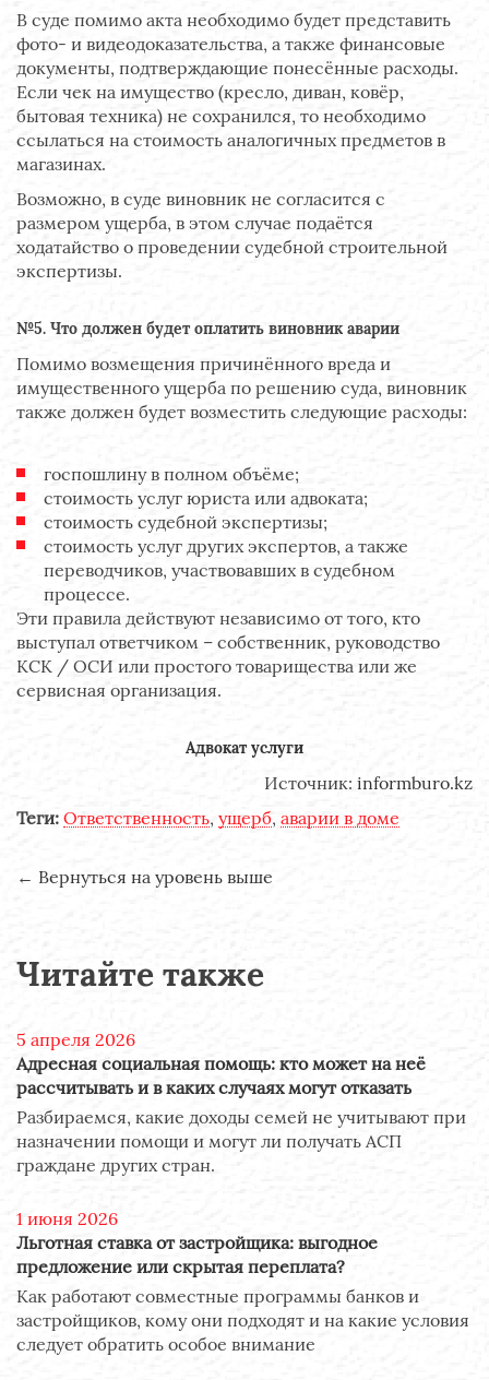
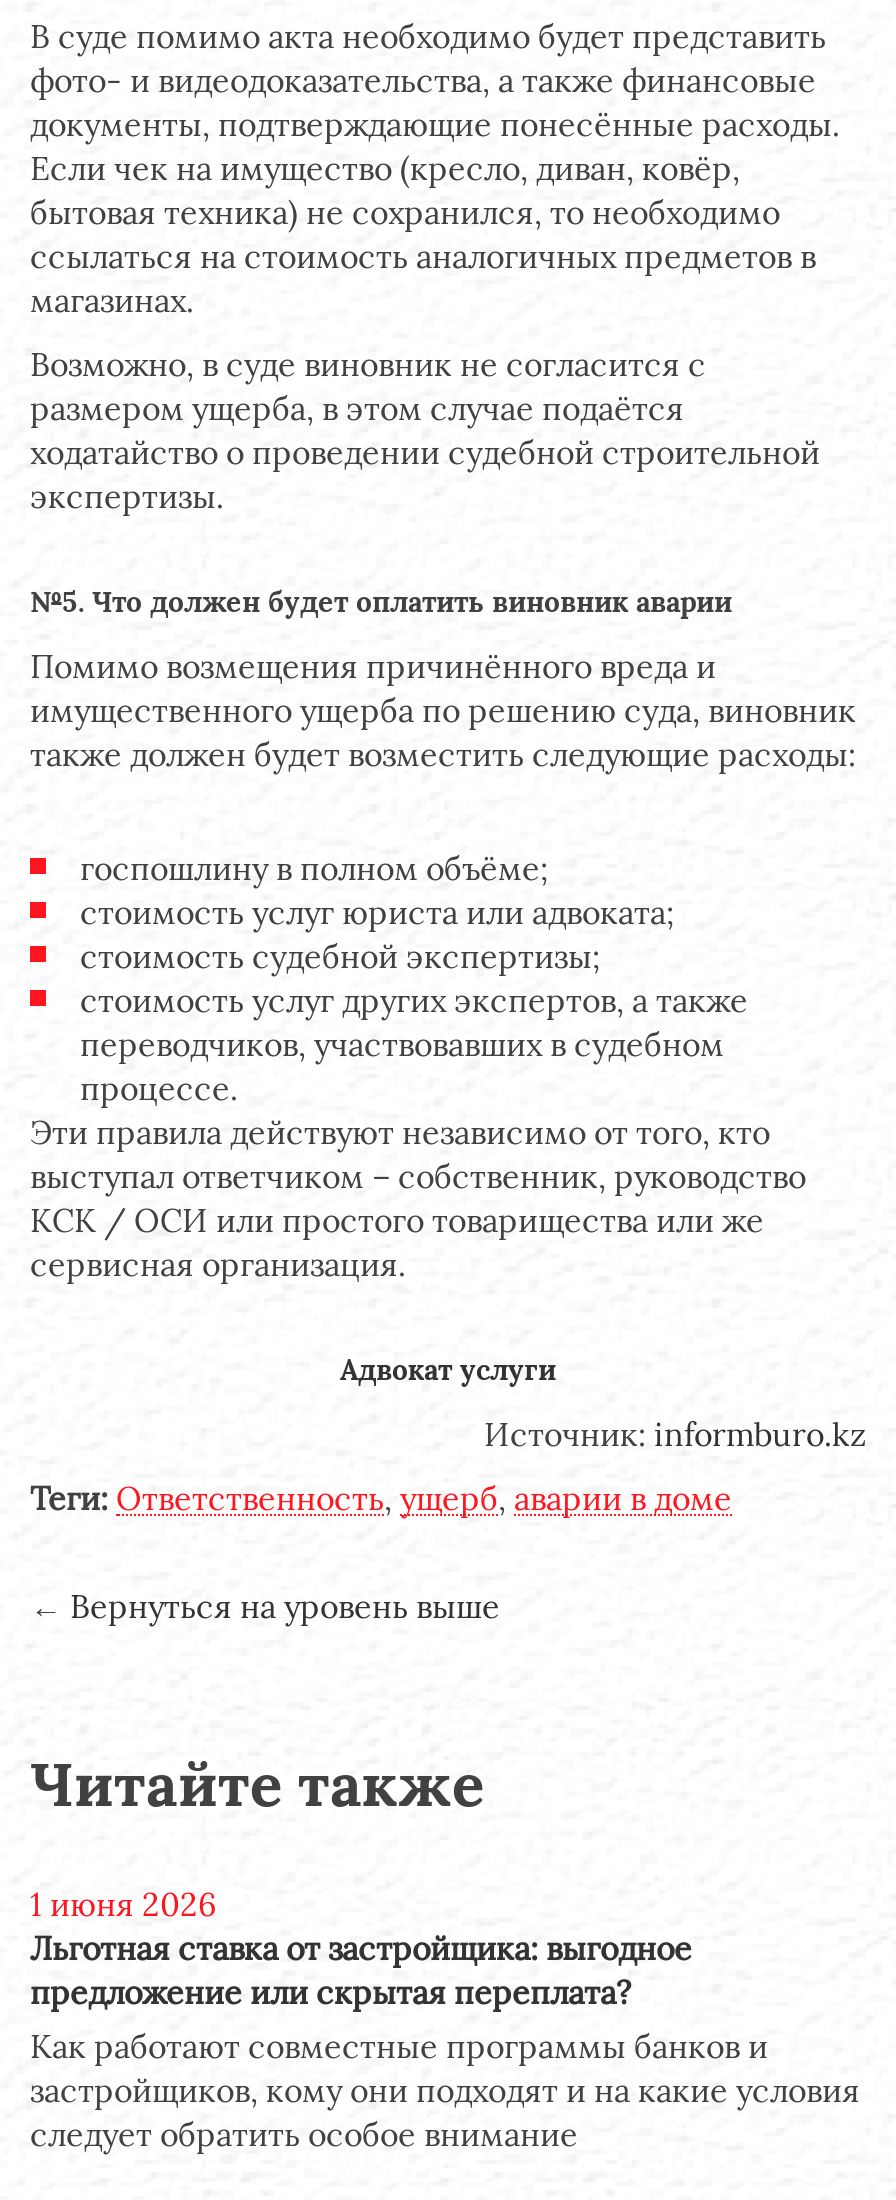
- 5 апреля 2026
- Адресная социальная помощь: кто может на неё
- рассчитывать и в каких случаях могут отказать
- Разбираемся, какие доходы семей не учитывают при
- назначении помощи и могут ли получать АСП
- граждане других стран.
